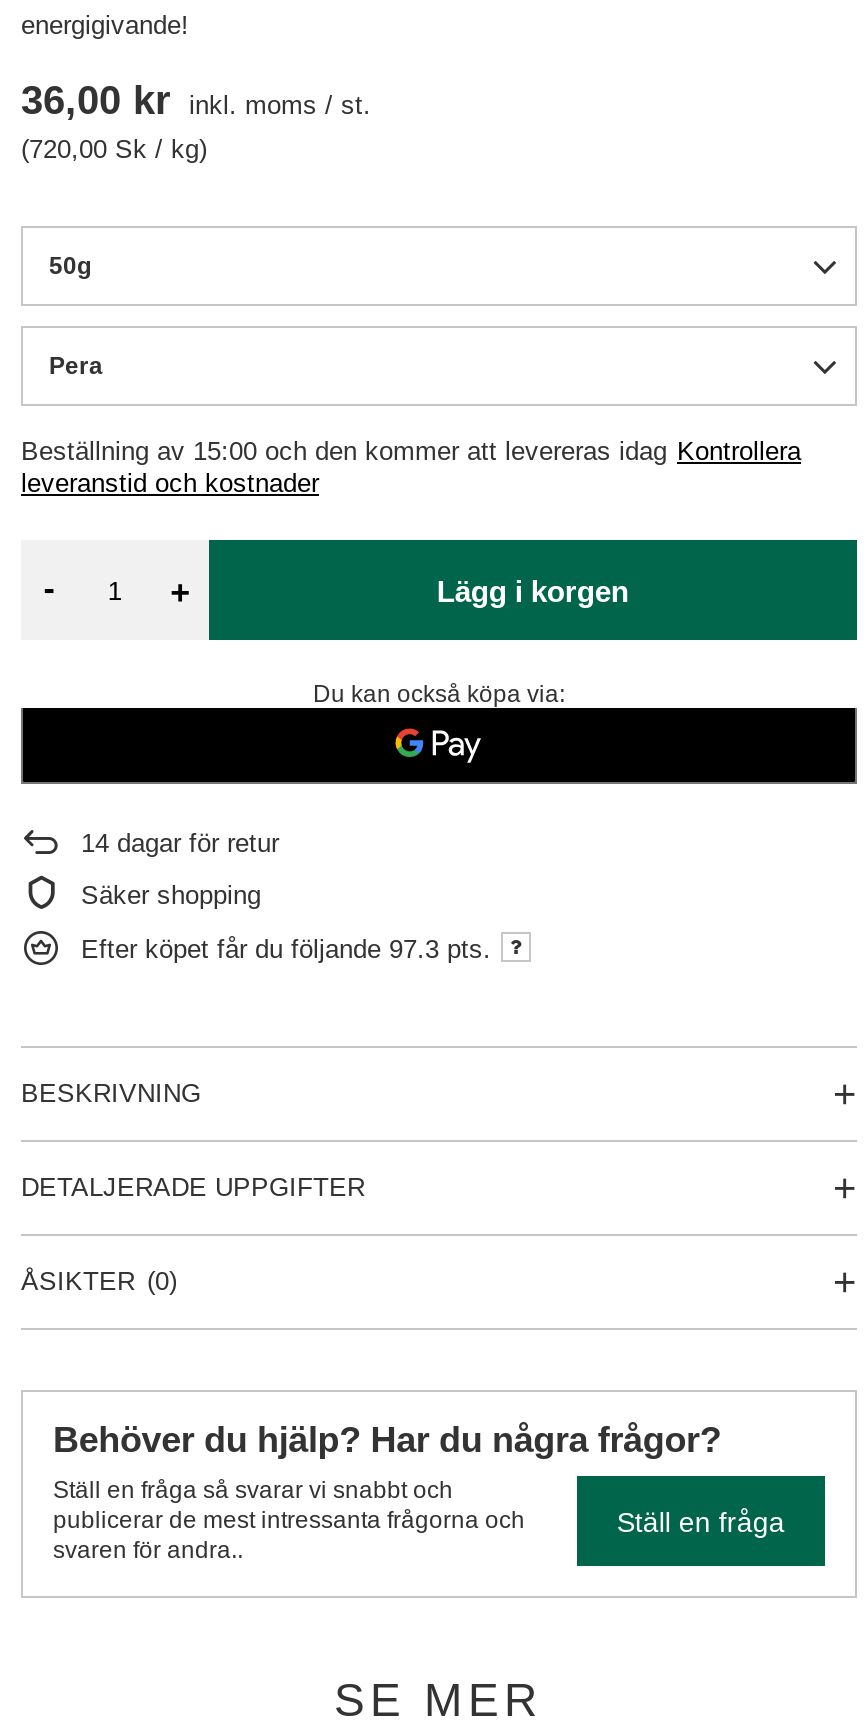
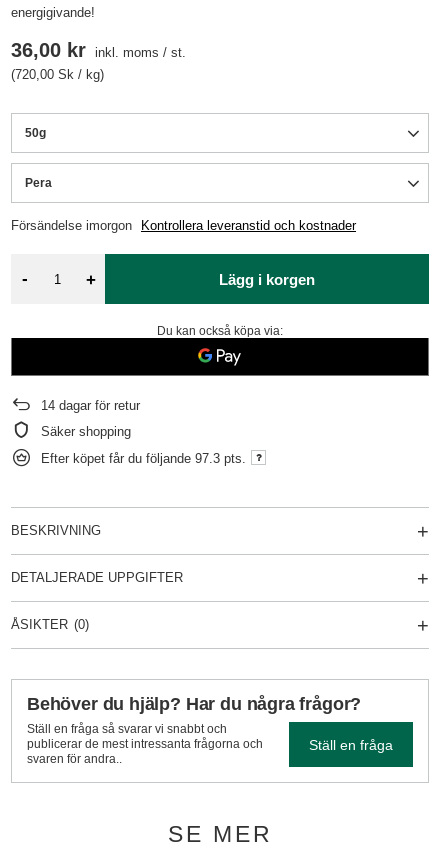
- Beställning av 15:00 och den kommer att levereras idag Kontrollera
- leveranstid och kostnader
+ Försändelse imorgon Kontrollera leveranstid och kostnader
